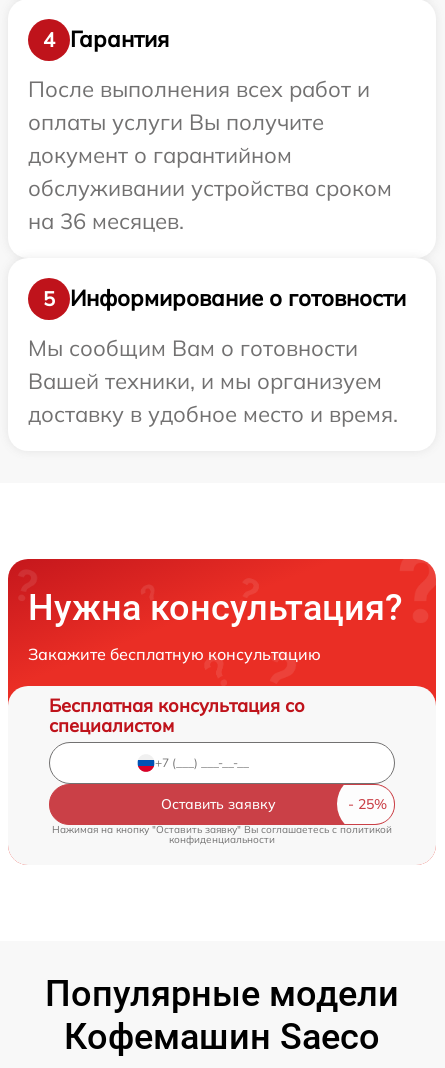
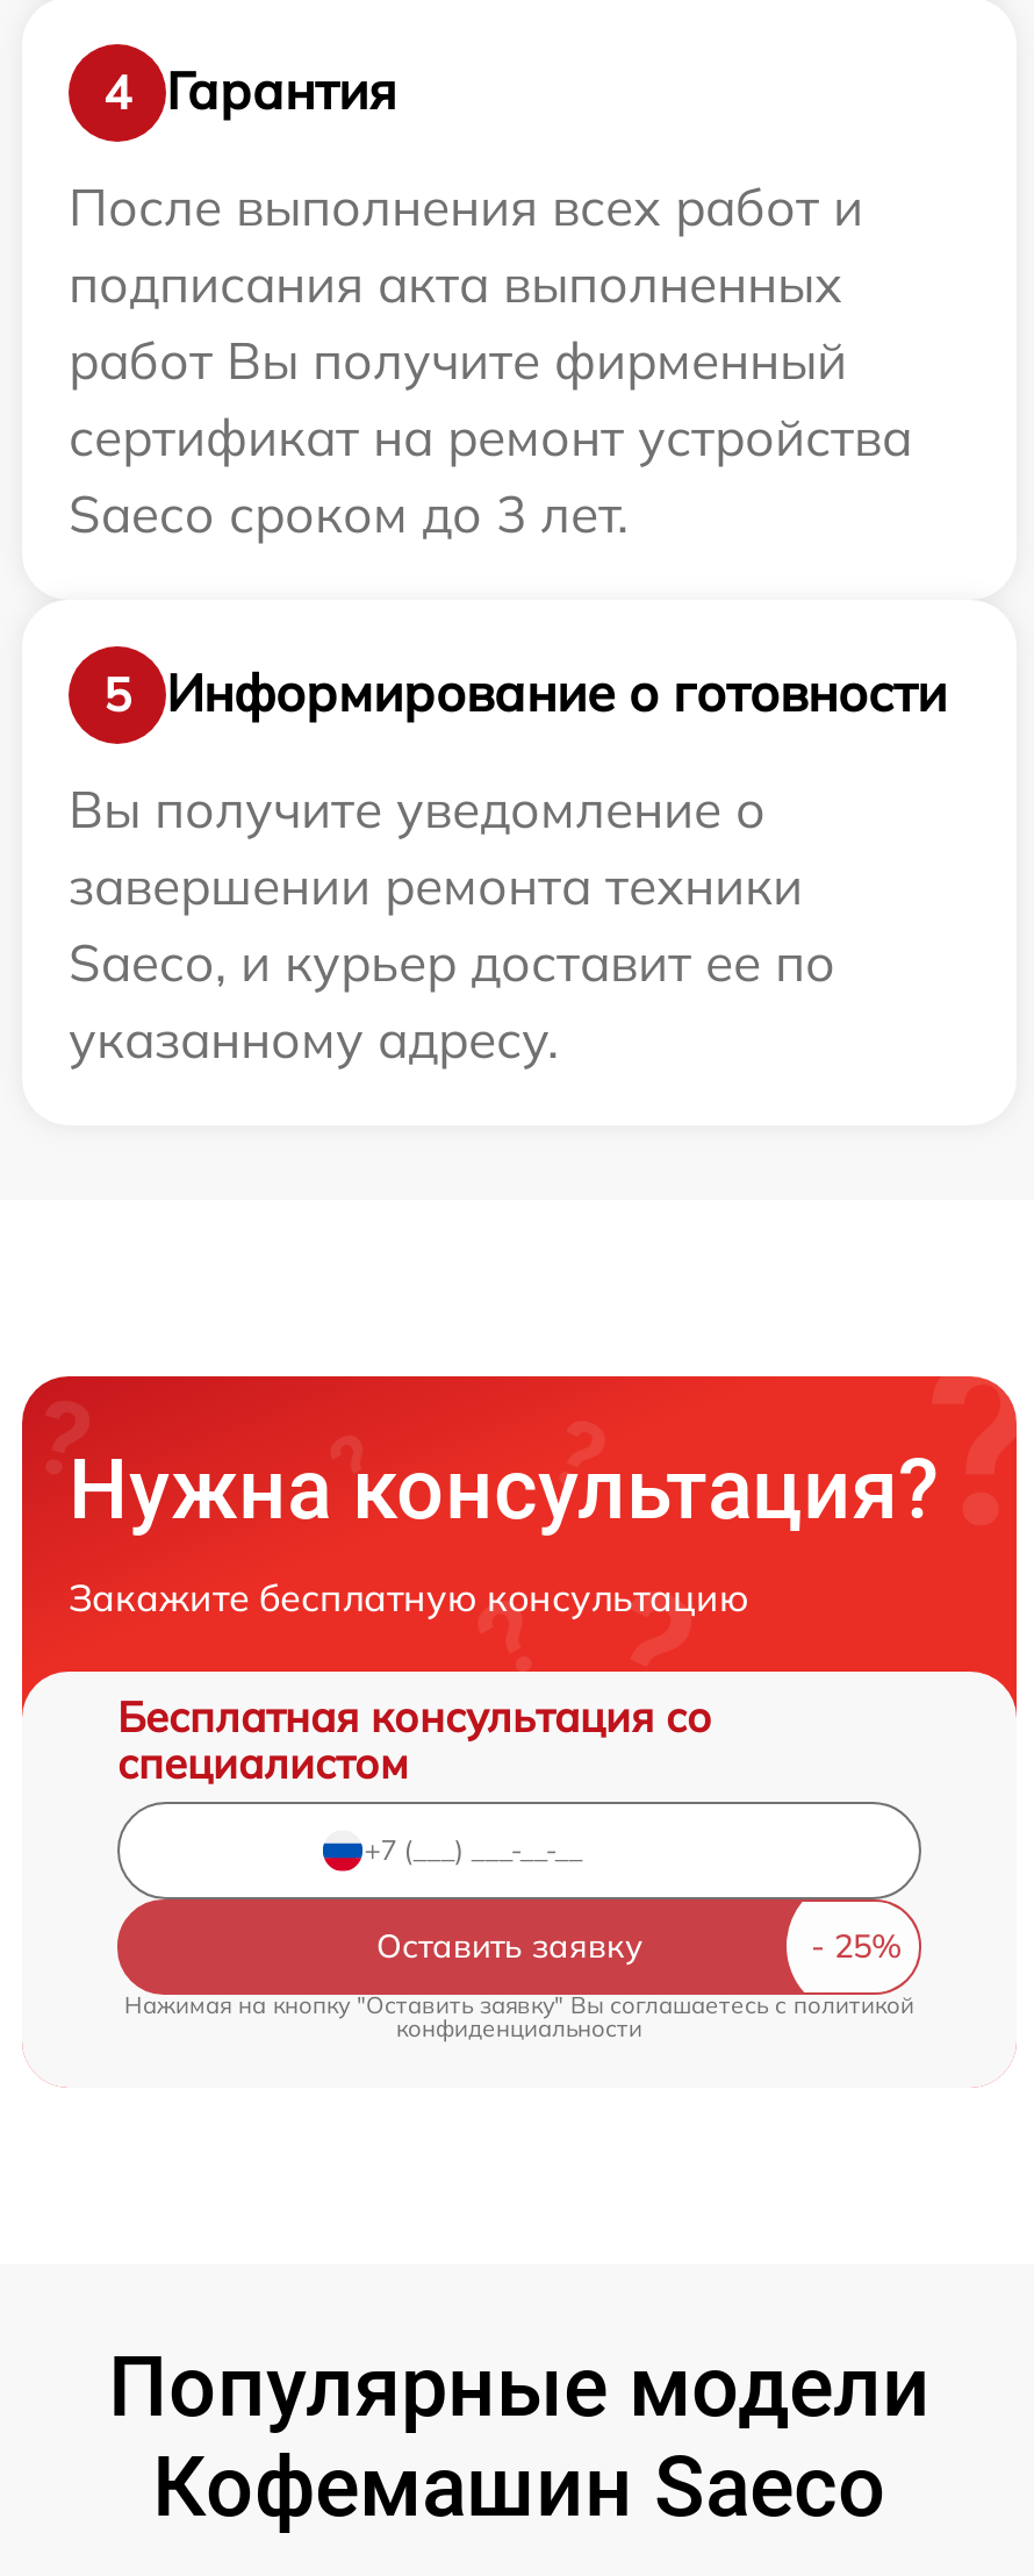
- оплаты услуги Вы получите
- документ о гарантийном
- обслуживании устройства сроком
- на 36 месяцев.
+ подписания акта выполненных
+ работ Вы получите фирменный
+ сертификат на ремонт устройства
+ Saeco сроком до 3 лет.

- Мы сообщим Вам о готовности
- Вашей техники, и мы организуем
- доставку в удобное место и время.
+ Вы получите уведомление о
+ завершении ремонта техники
+ Saeco, и курьер доставит ее по
+ указанному адресу.
